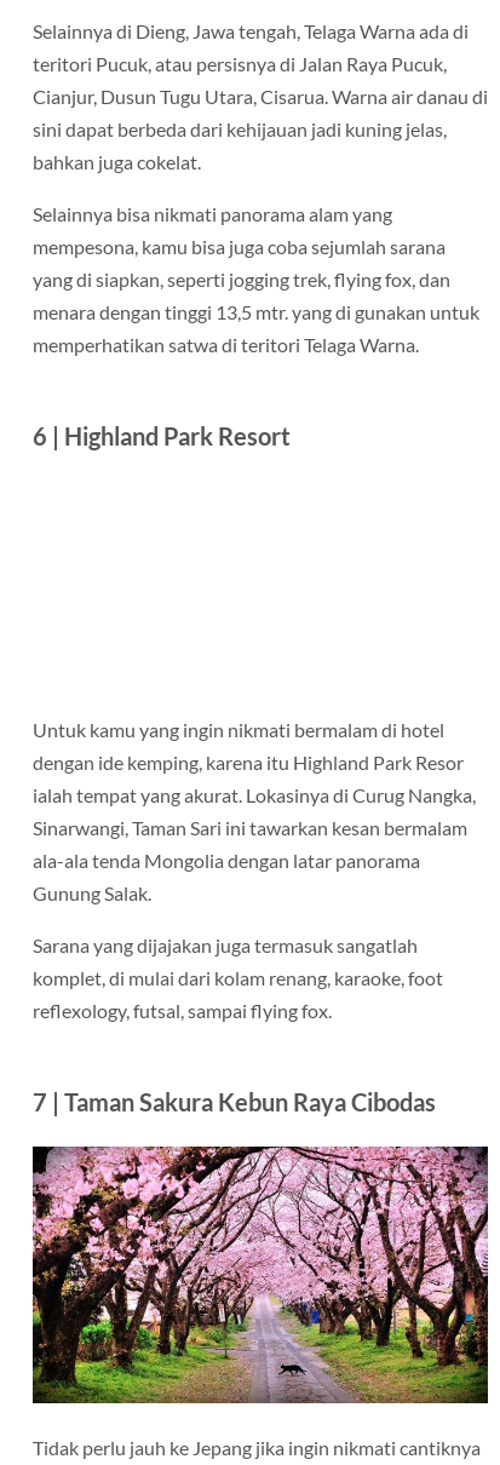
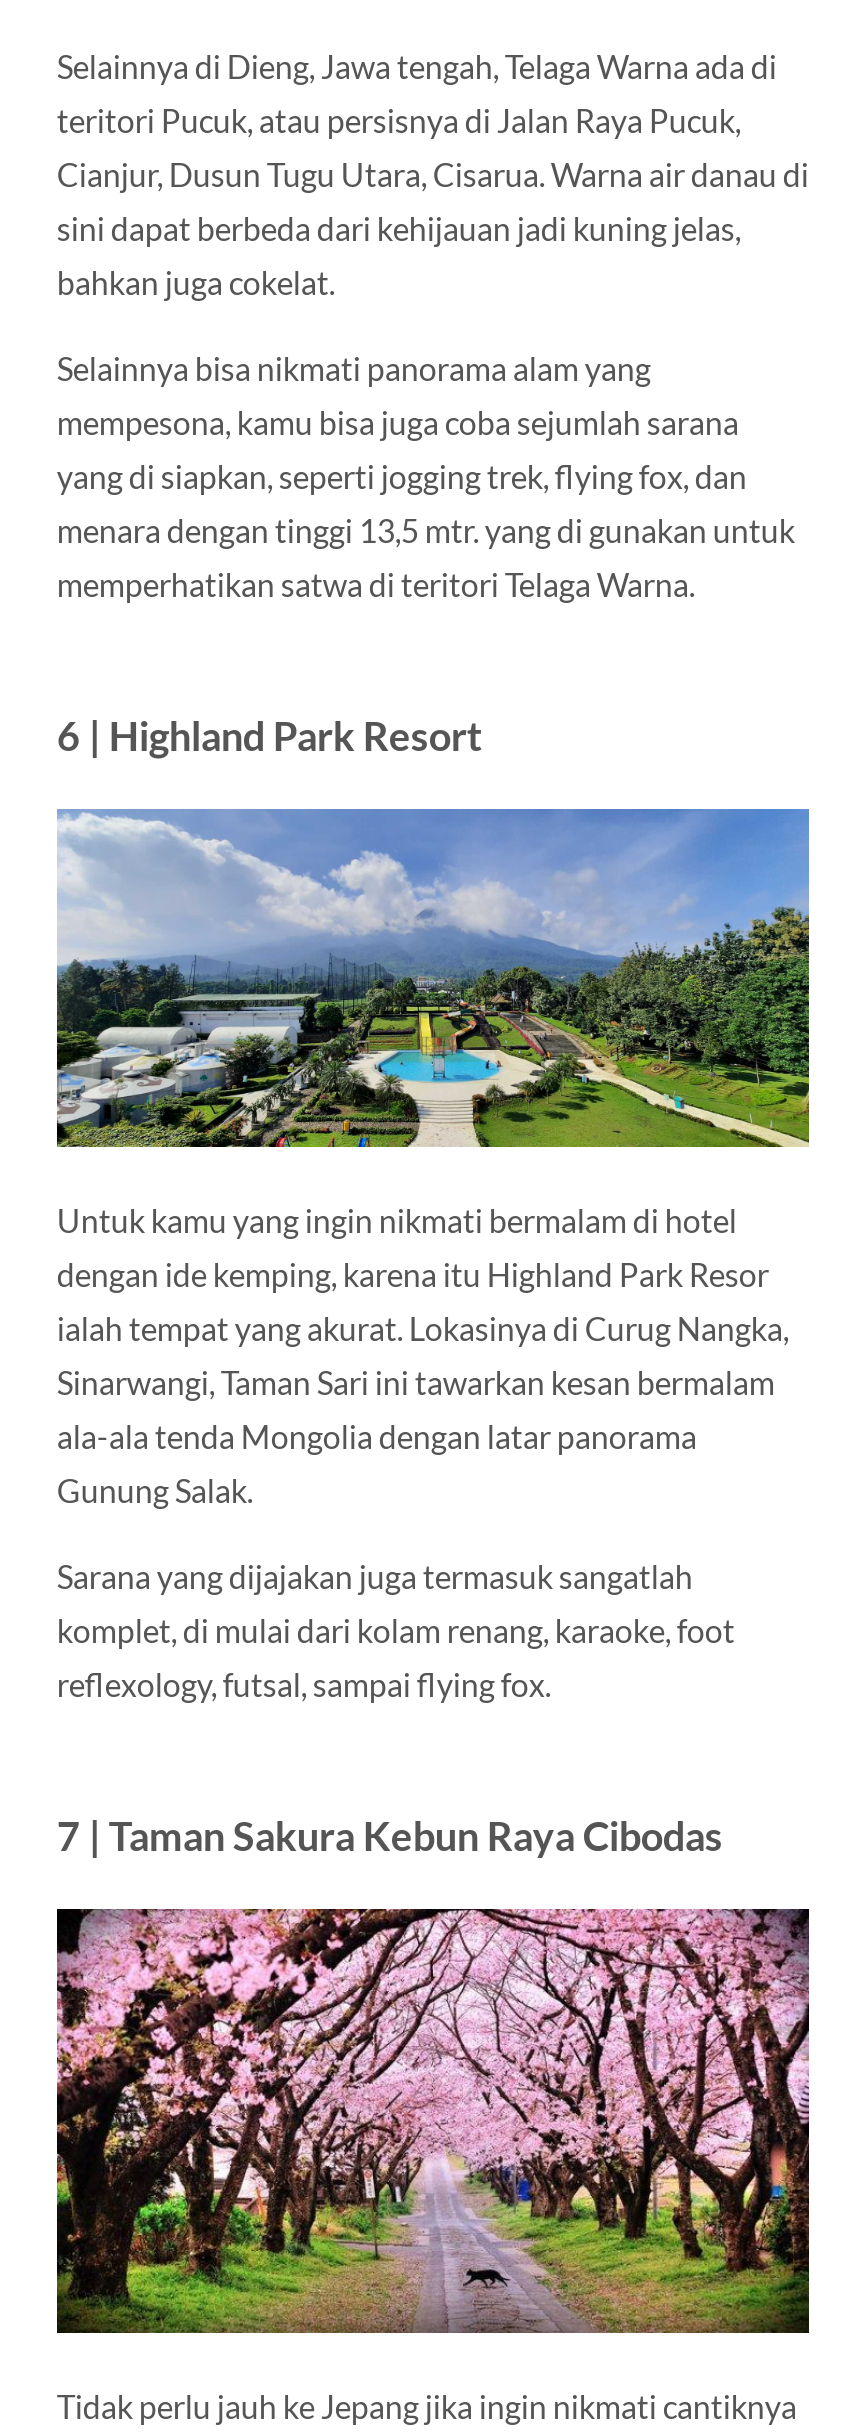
+ [image]
